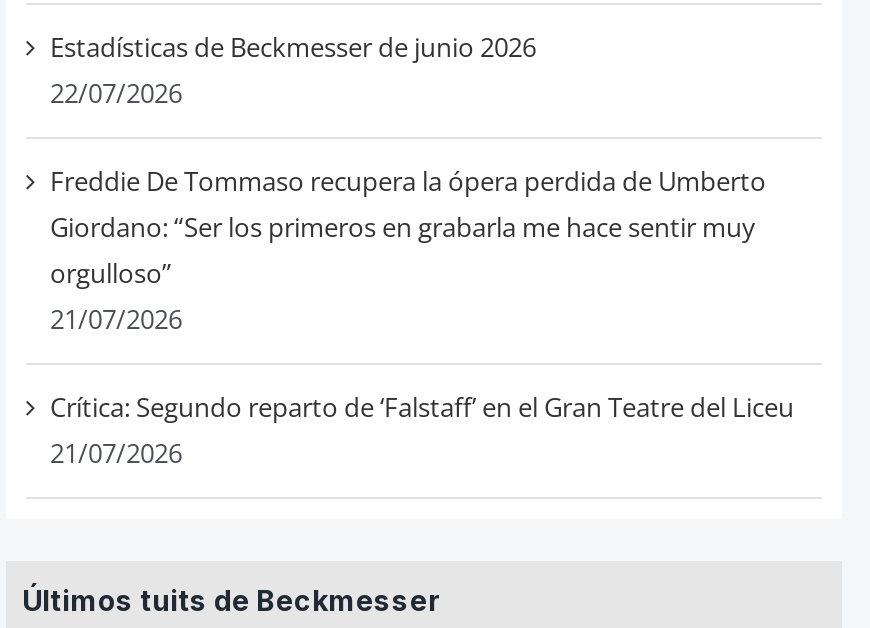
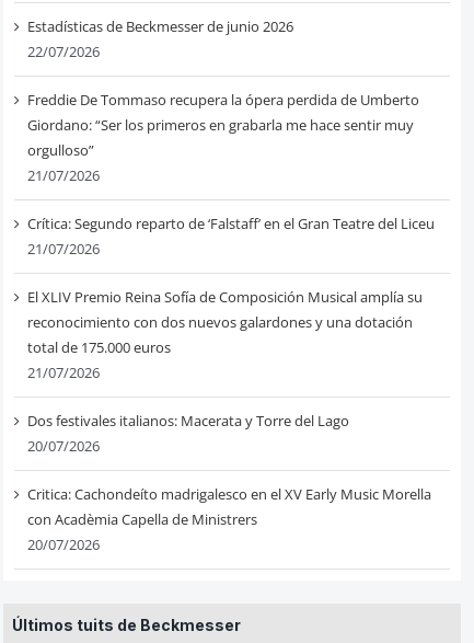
+ El XLIV Premio Reina Sofía de Composición Musical amplía su
+ reconocimiento con dos nuevos galardones y una dotación
+ total de 175.000 euros
+ 21/07/2026
+ Dos festivales italianos: Macerata y Torre del Lago
+ 20/07/2026
+ Critica: Cachondeíto madrigalesco en el XV Early Music Morella
+ con Acadèmia Capella de Ministrers
+ 20/07/2026
